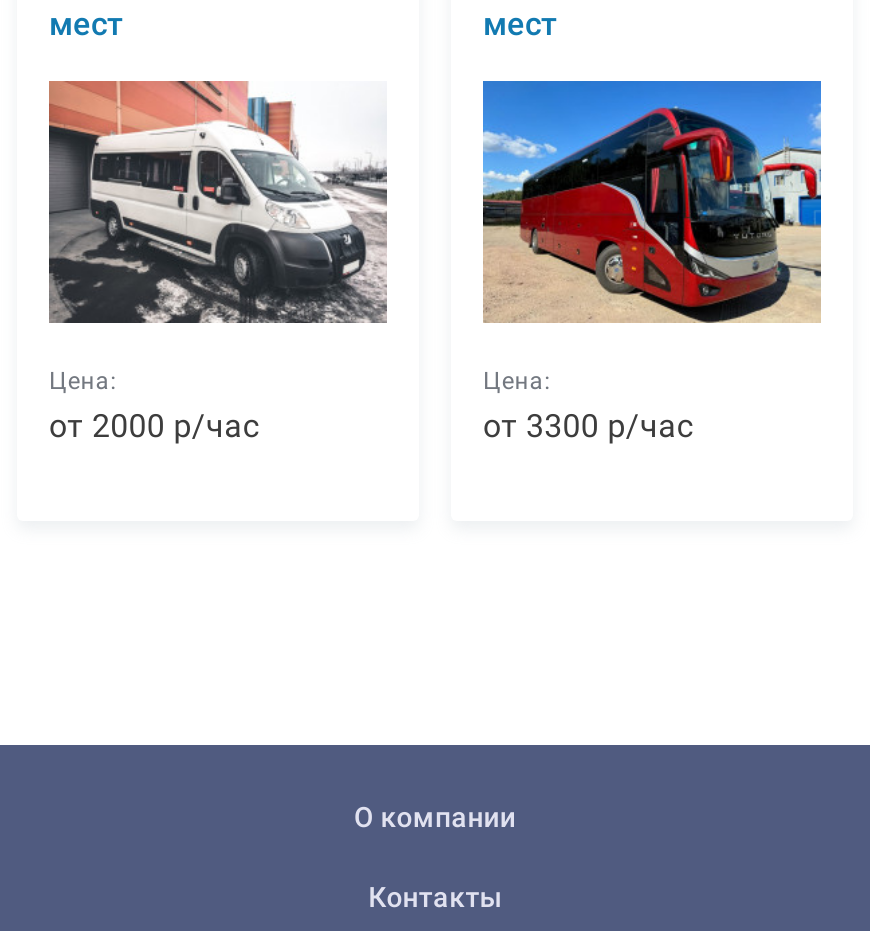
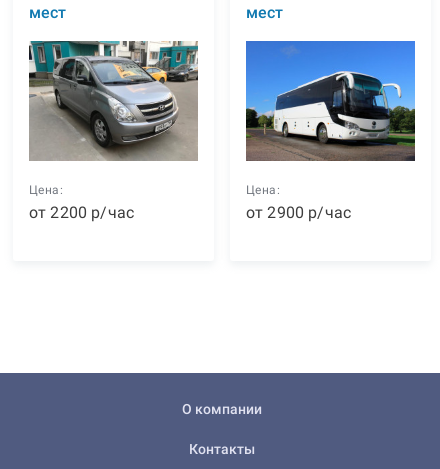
- [image]
+ [image]

- [image]
+ [image]

- от 2000 р/час
+ от 2200 р/час

- от 3300 р/час
+ от 2900 р/час
